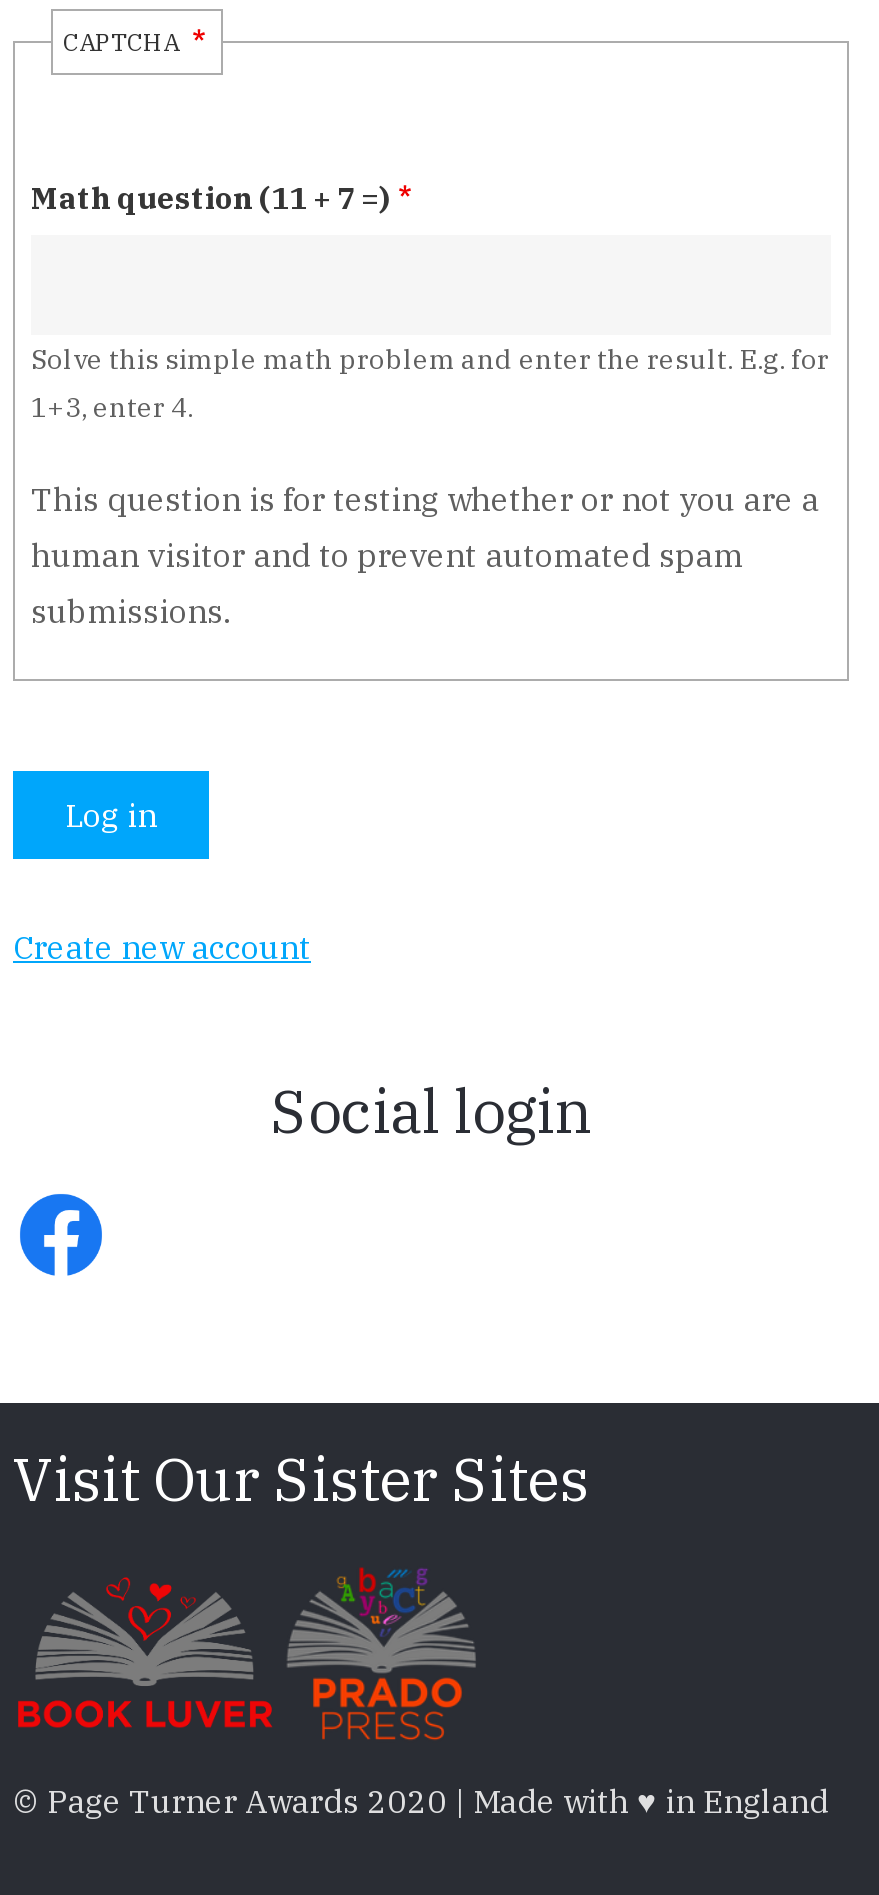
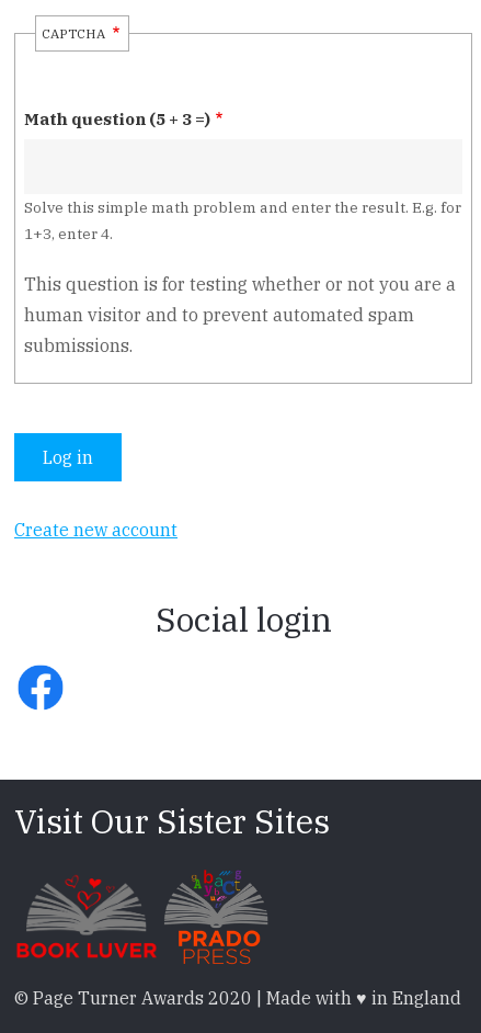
- Math question (11 + 7 =)
+ Math question (5 + 3 =)
